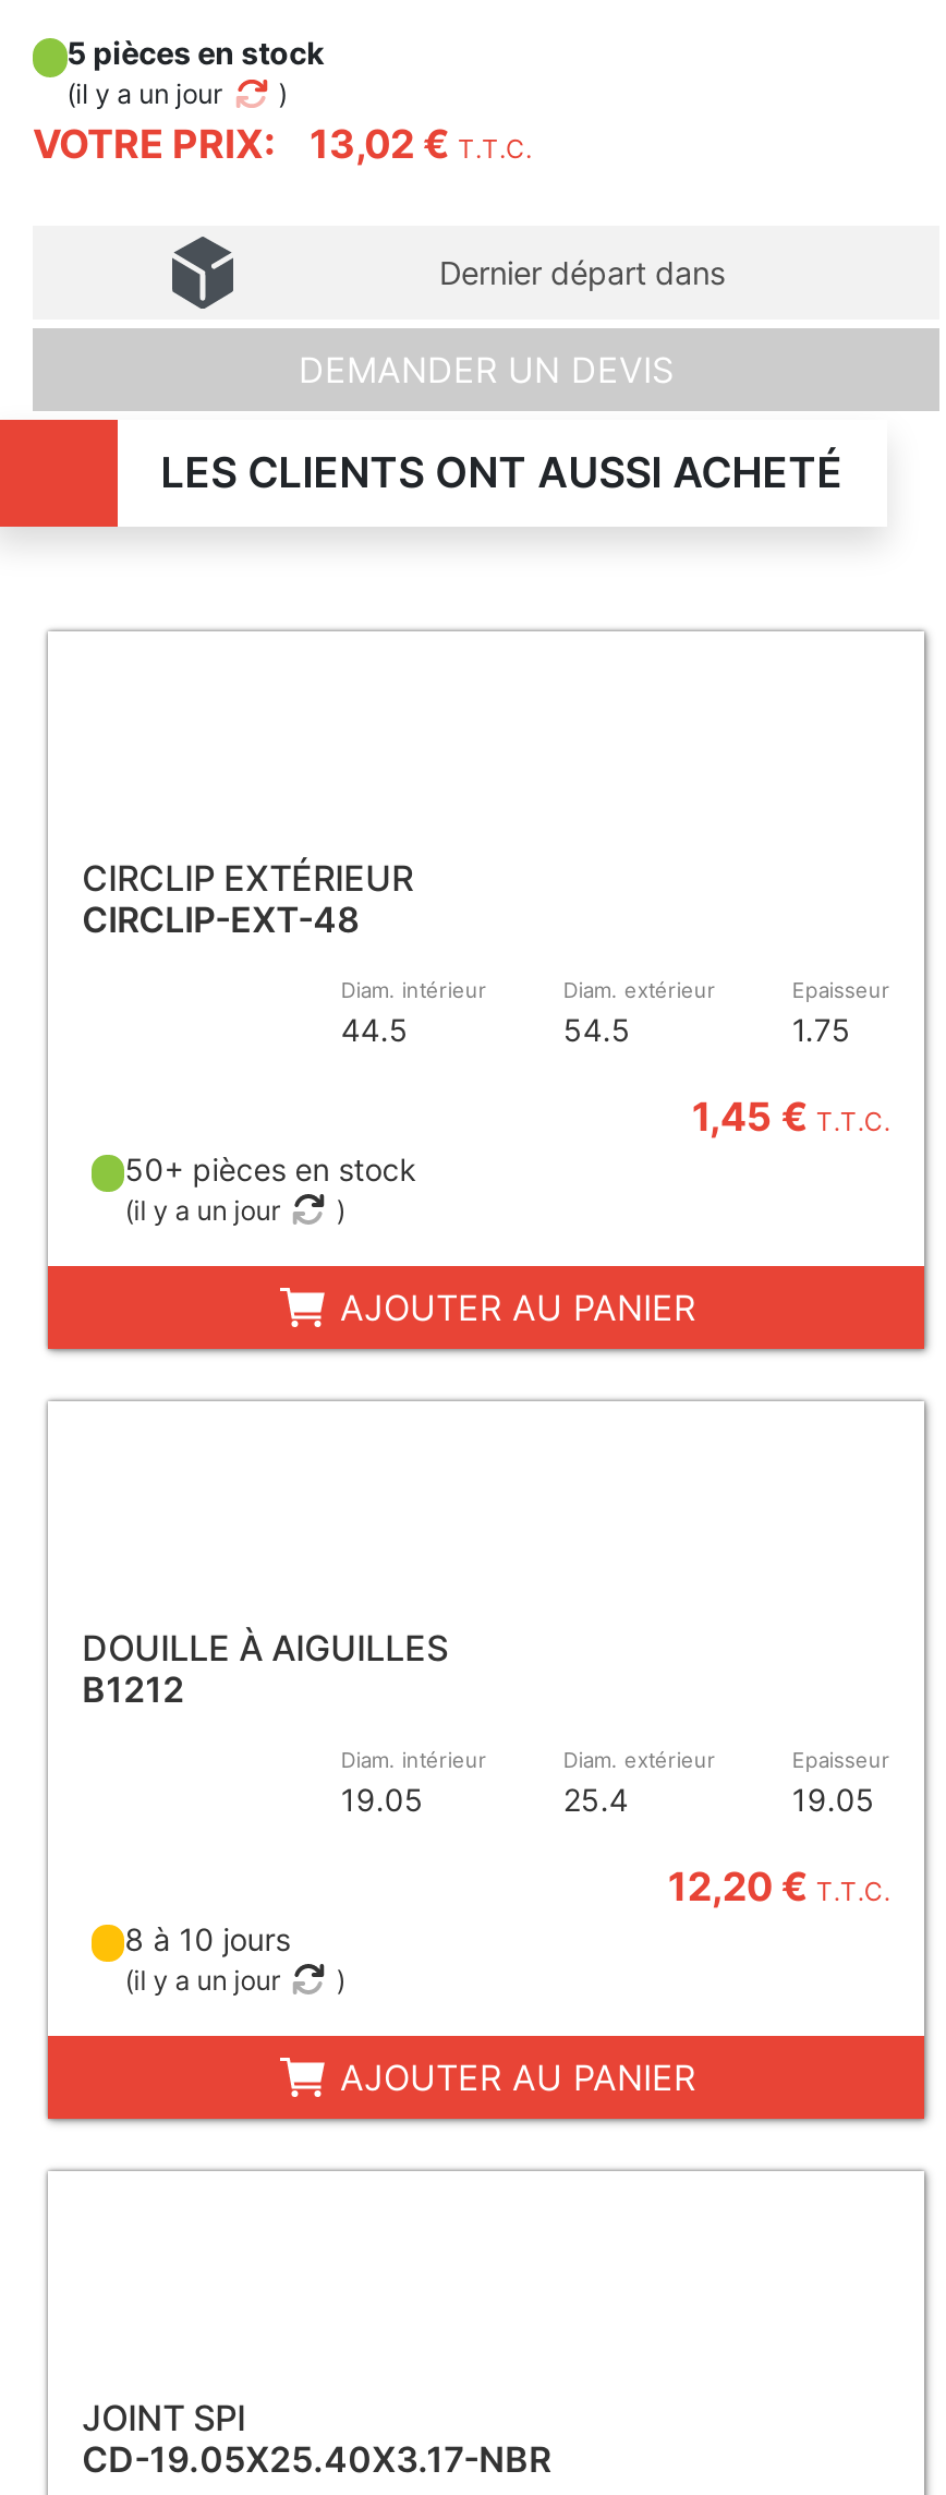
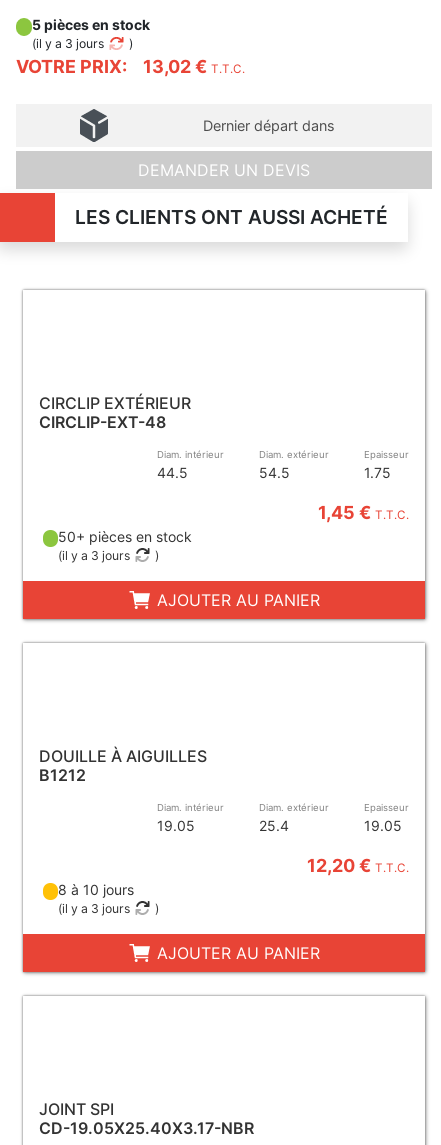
- (il y a un jour
+ (il y a 3 jours

- (il y a un jour
+ (il y a 3 jours

- (il y a un jour
+ (il y a 3 jours
